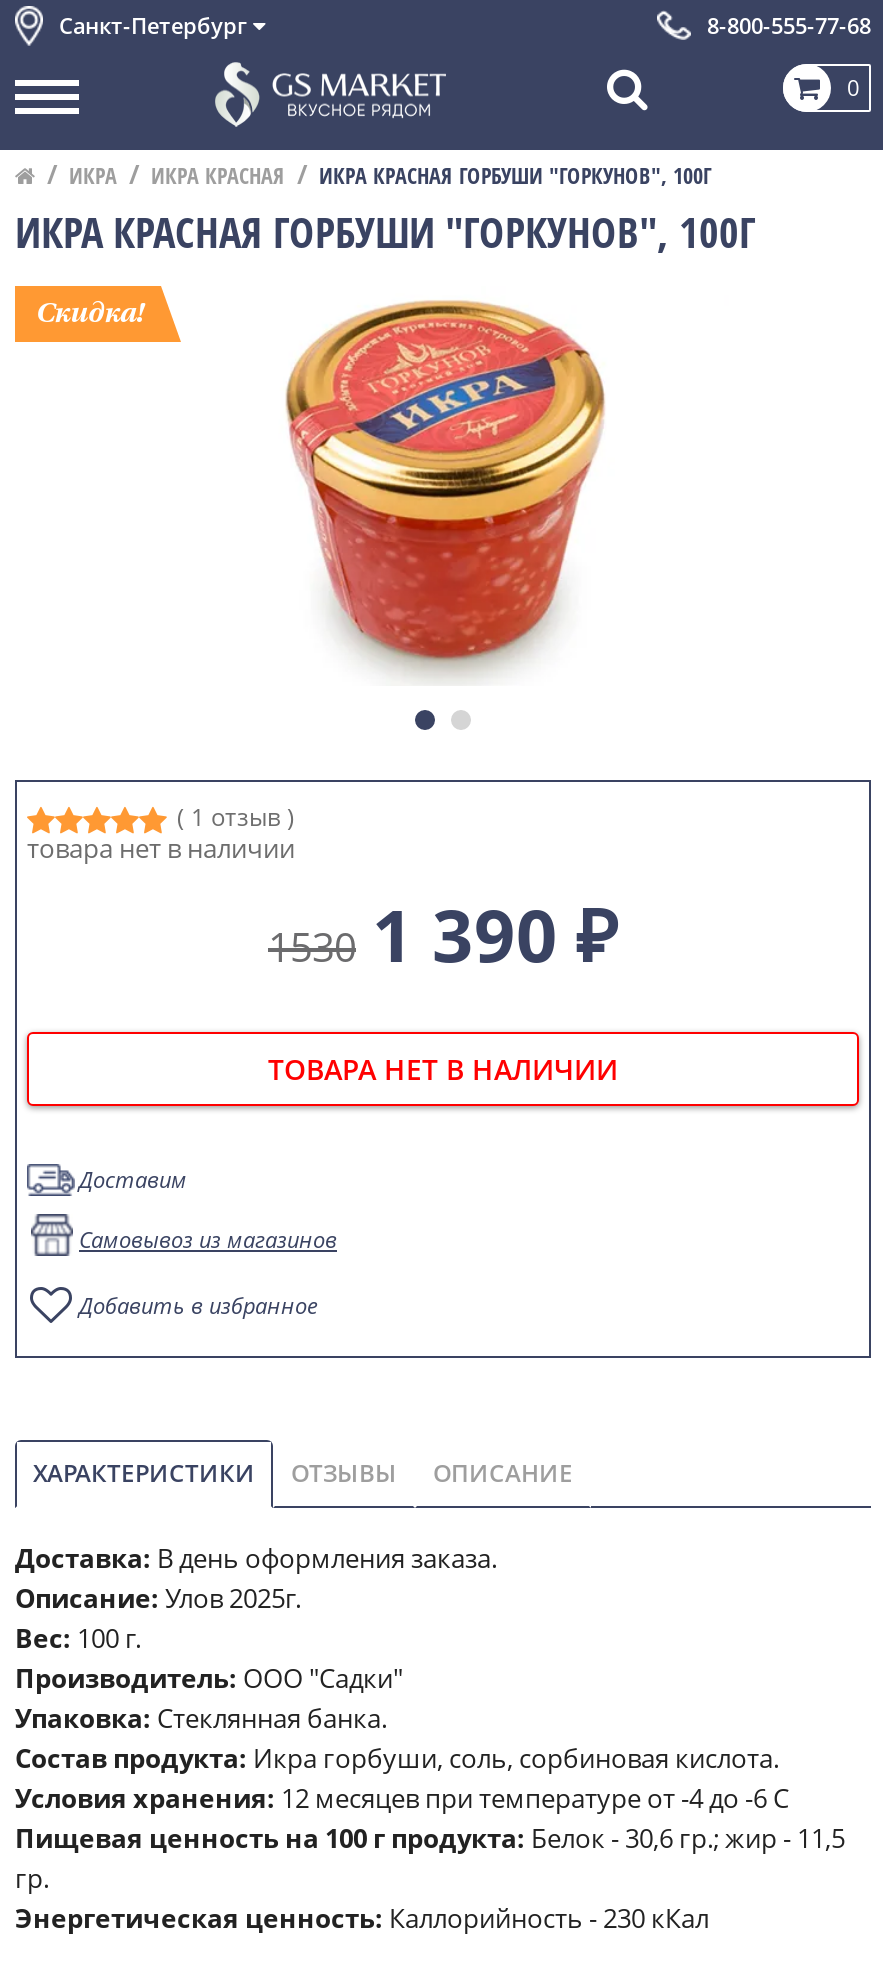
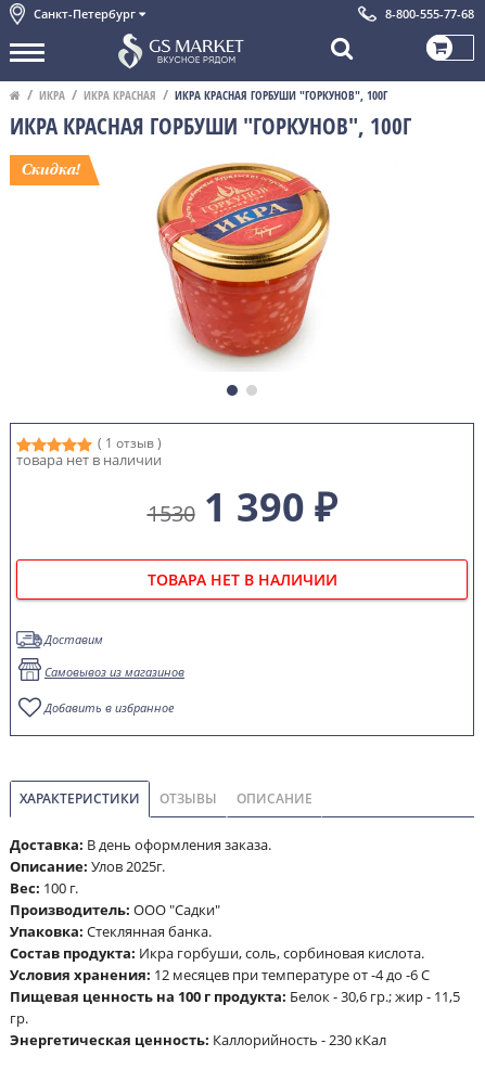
- 0
